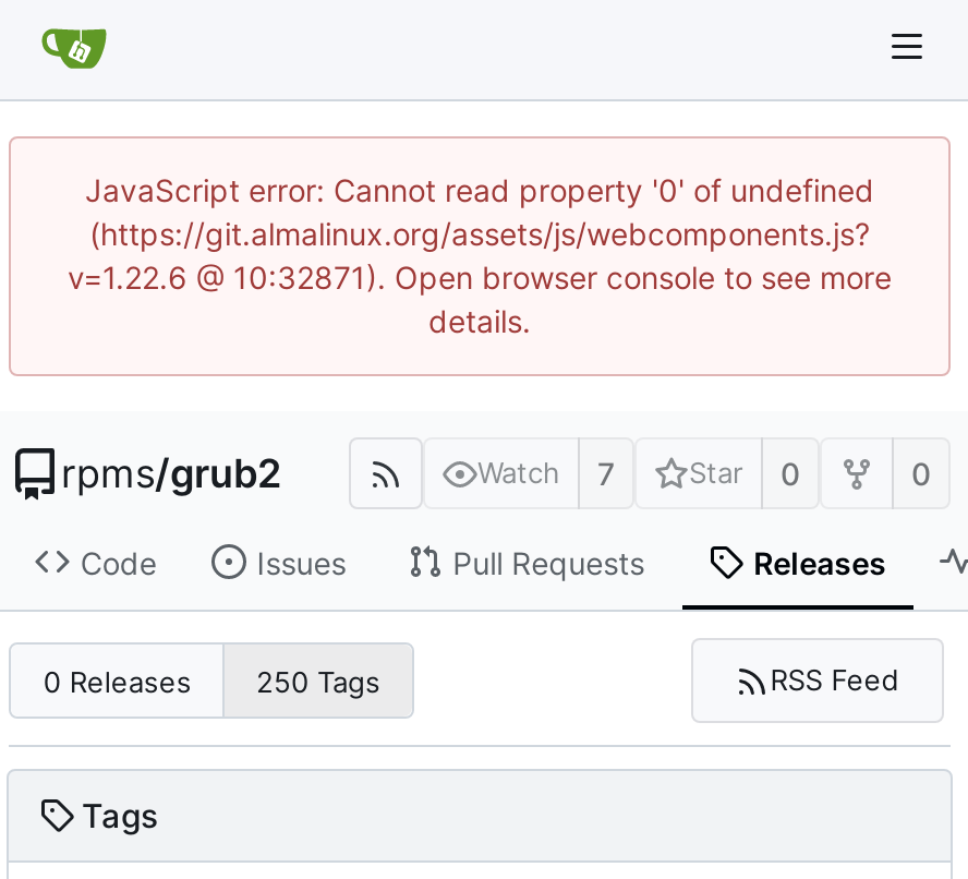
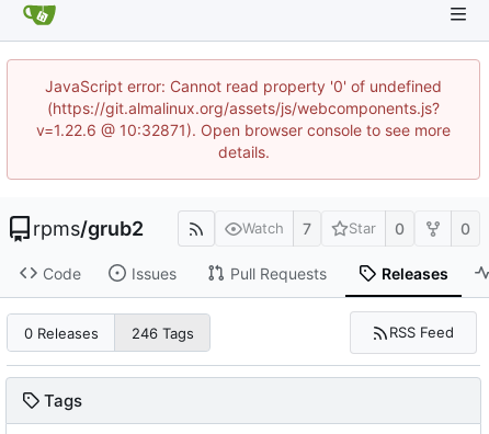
- 0 Releases 250 Tags
+ 0 Releases 246 Tags
